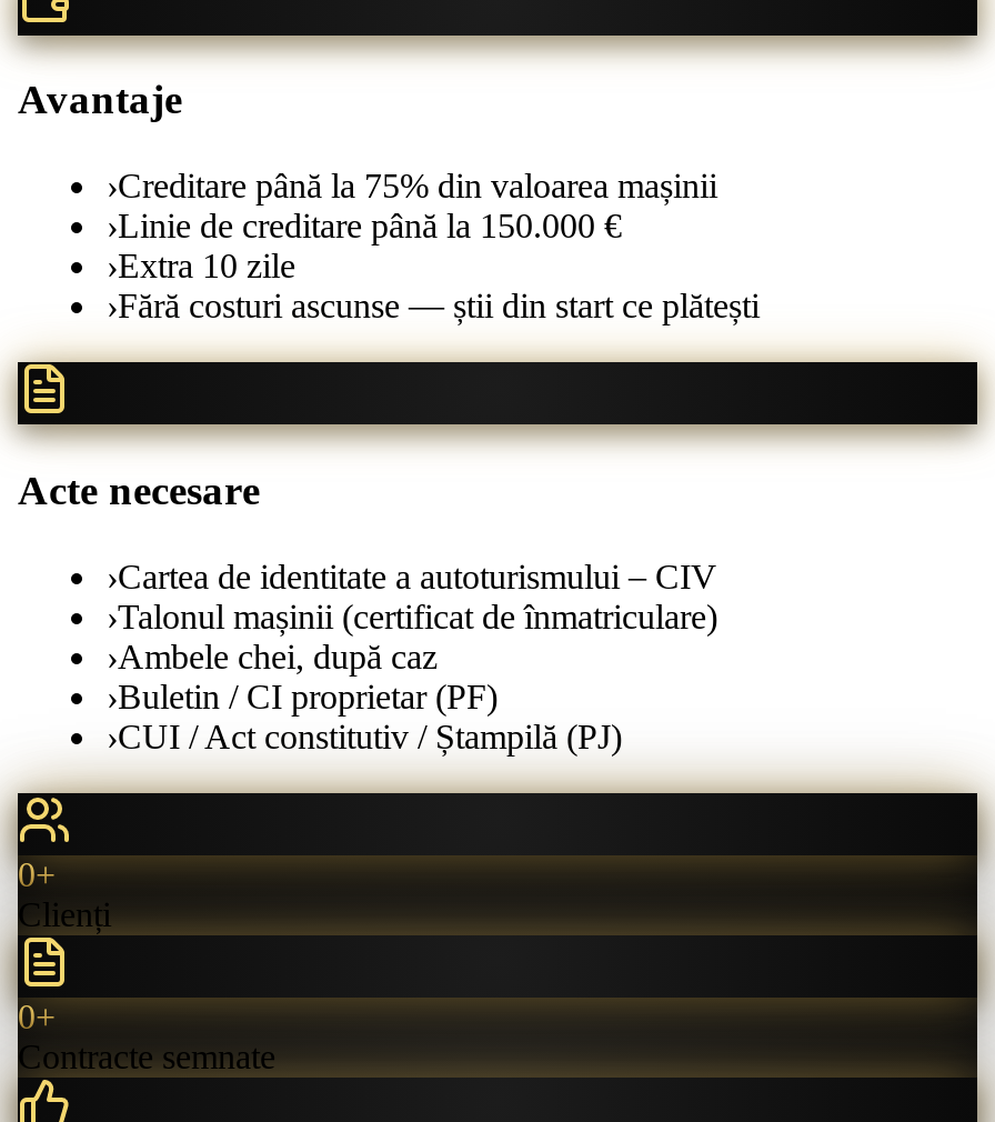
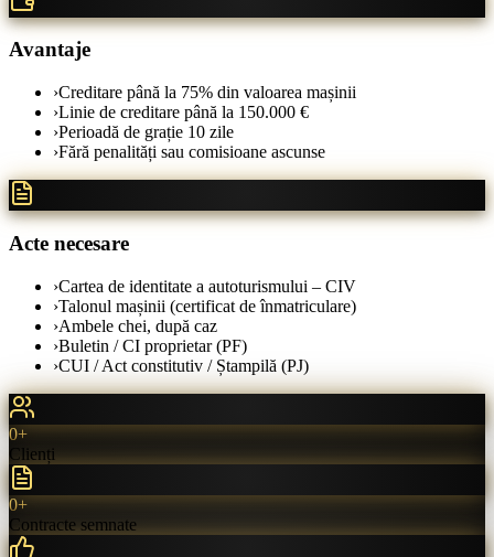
- ›Extra 10 zile
- ›Fără costuri ascunse — știi din start ce plătești
+ ›Perioadă de grație 10 zile
+ ›Fără penalități sau comisioane ascunse
